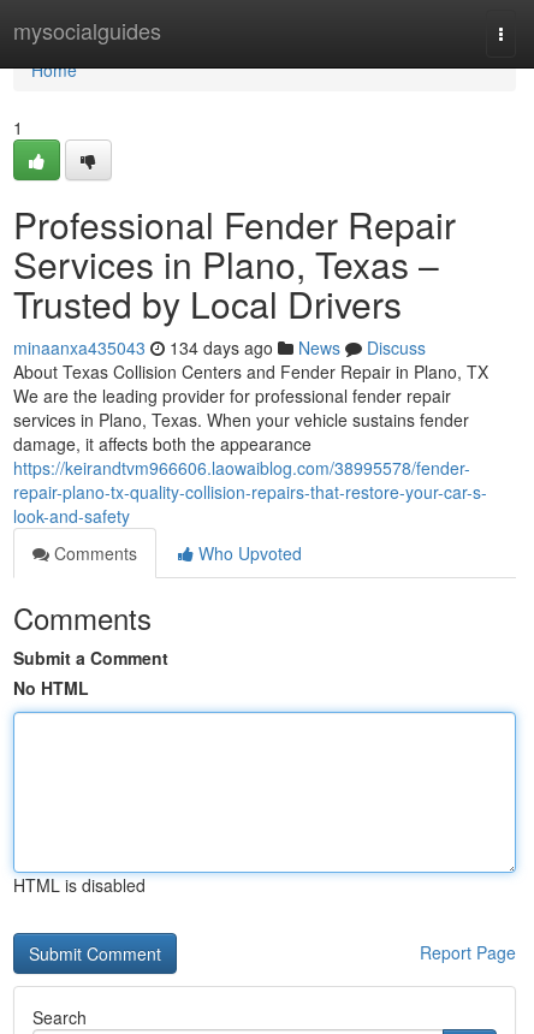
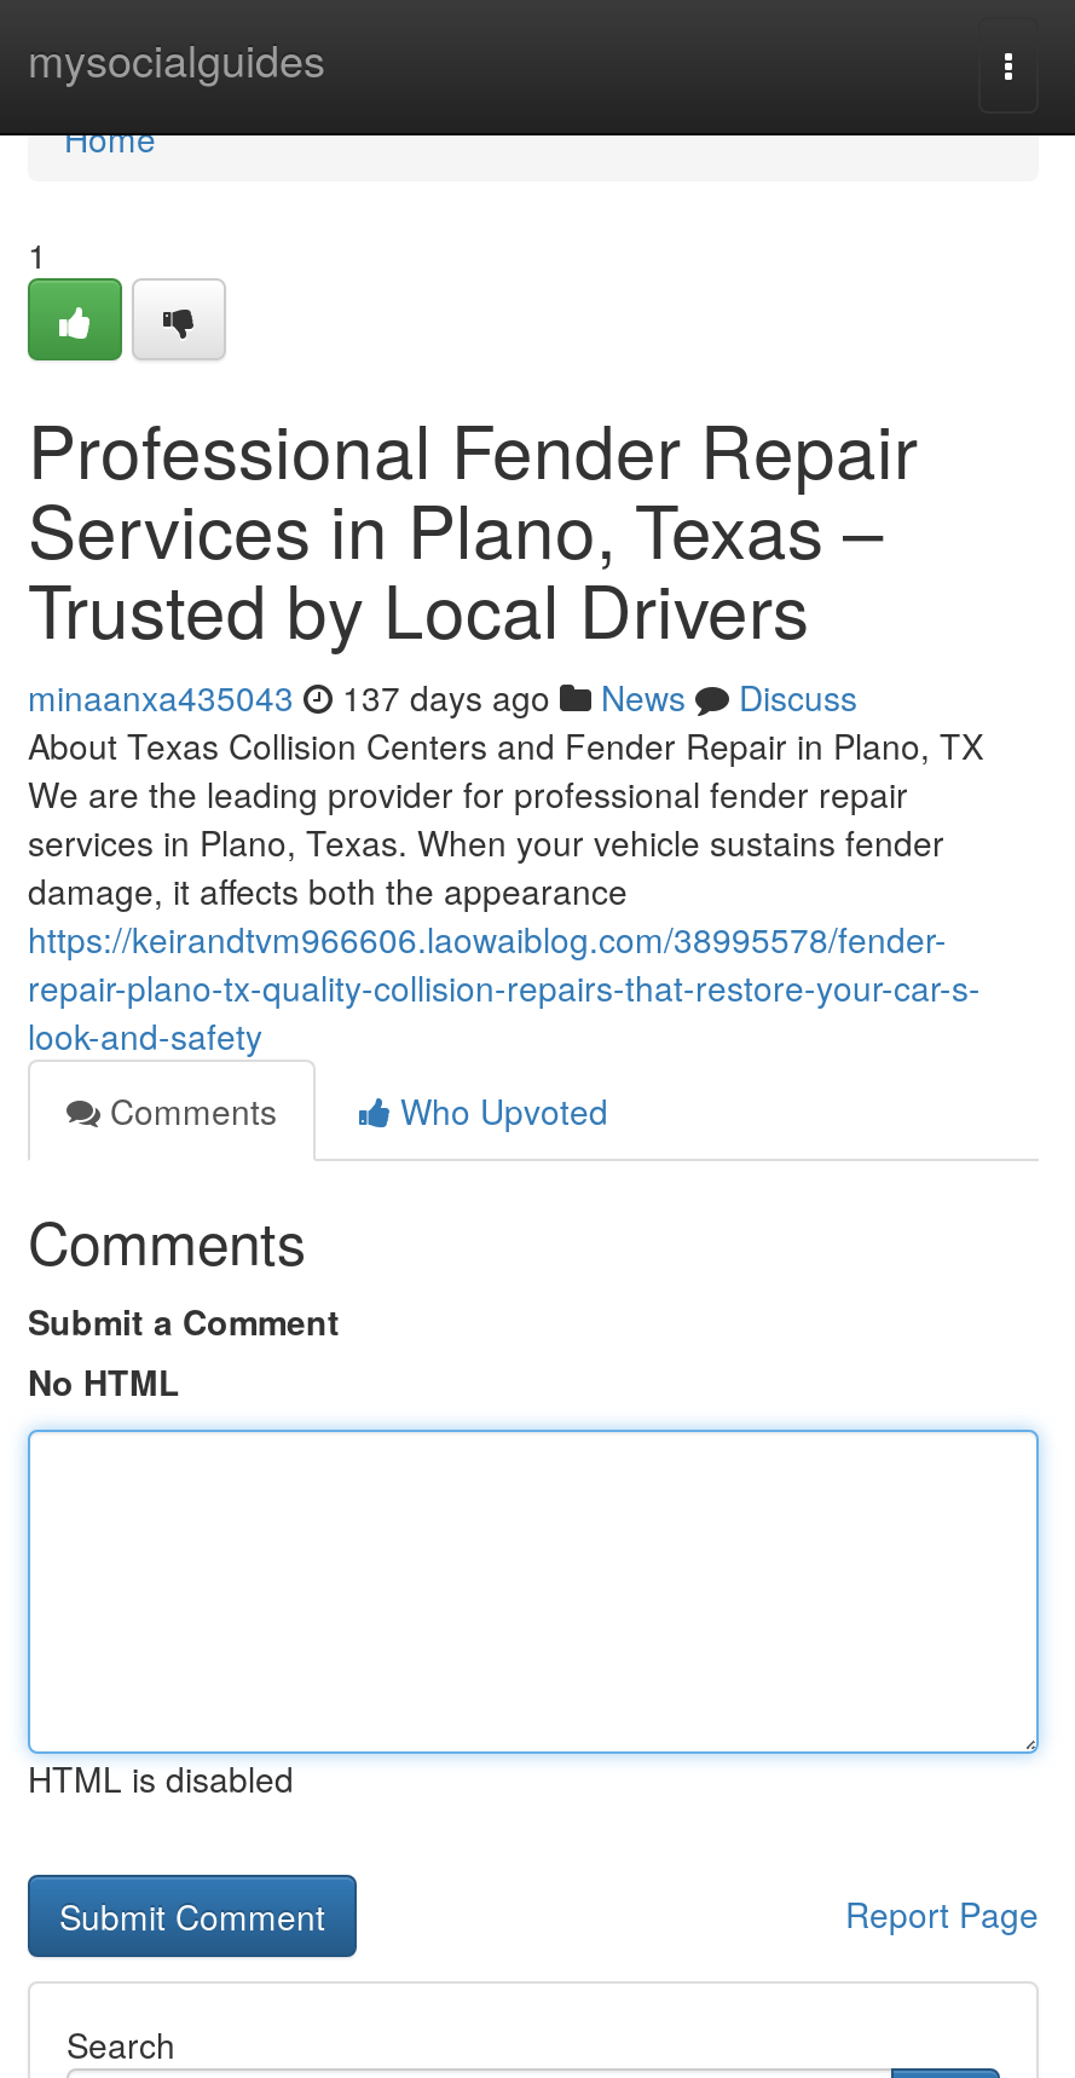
- minaanxa435043 134 days ago News Discuss
+ minaanxa435043 137 days ago News Discuss
